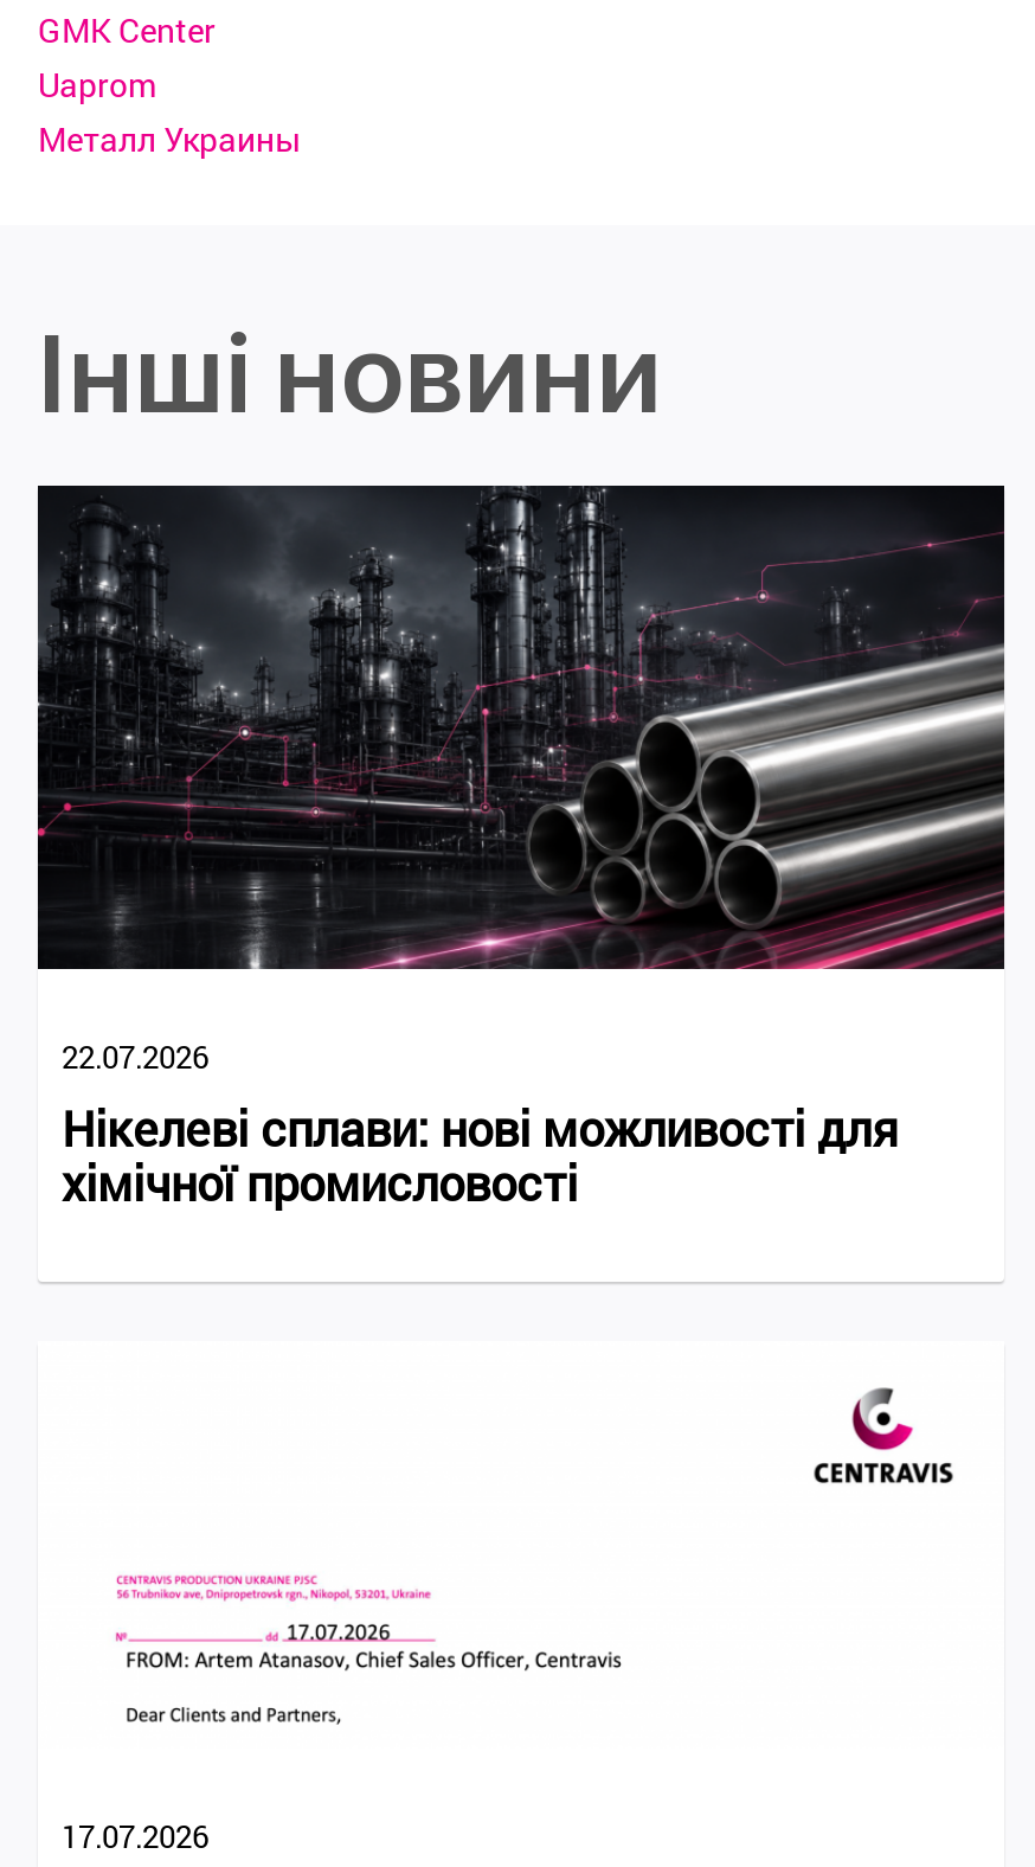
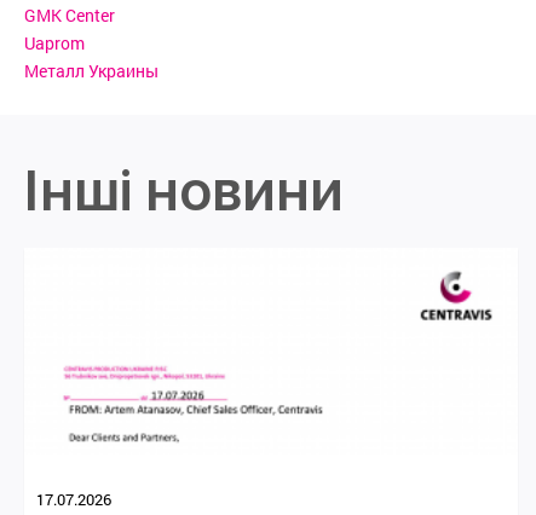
- [image]
- 22.07.2026
- Нікелеві сплави: нові можливості для
- хімічної промисловості
